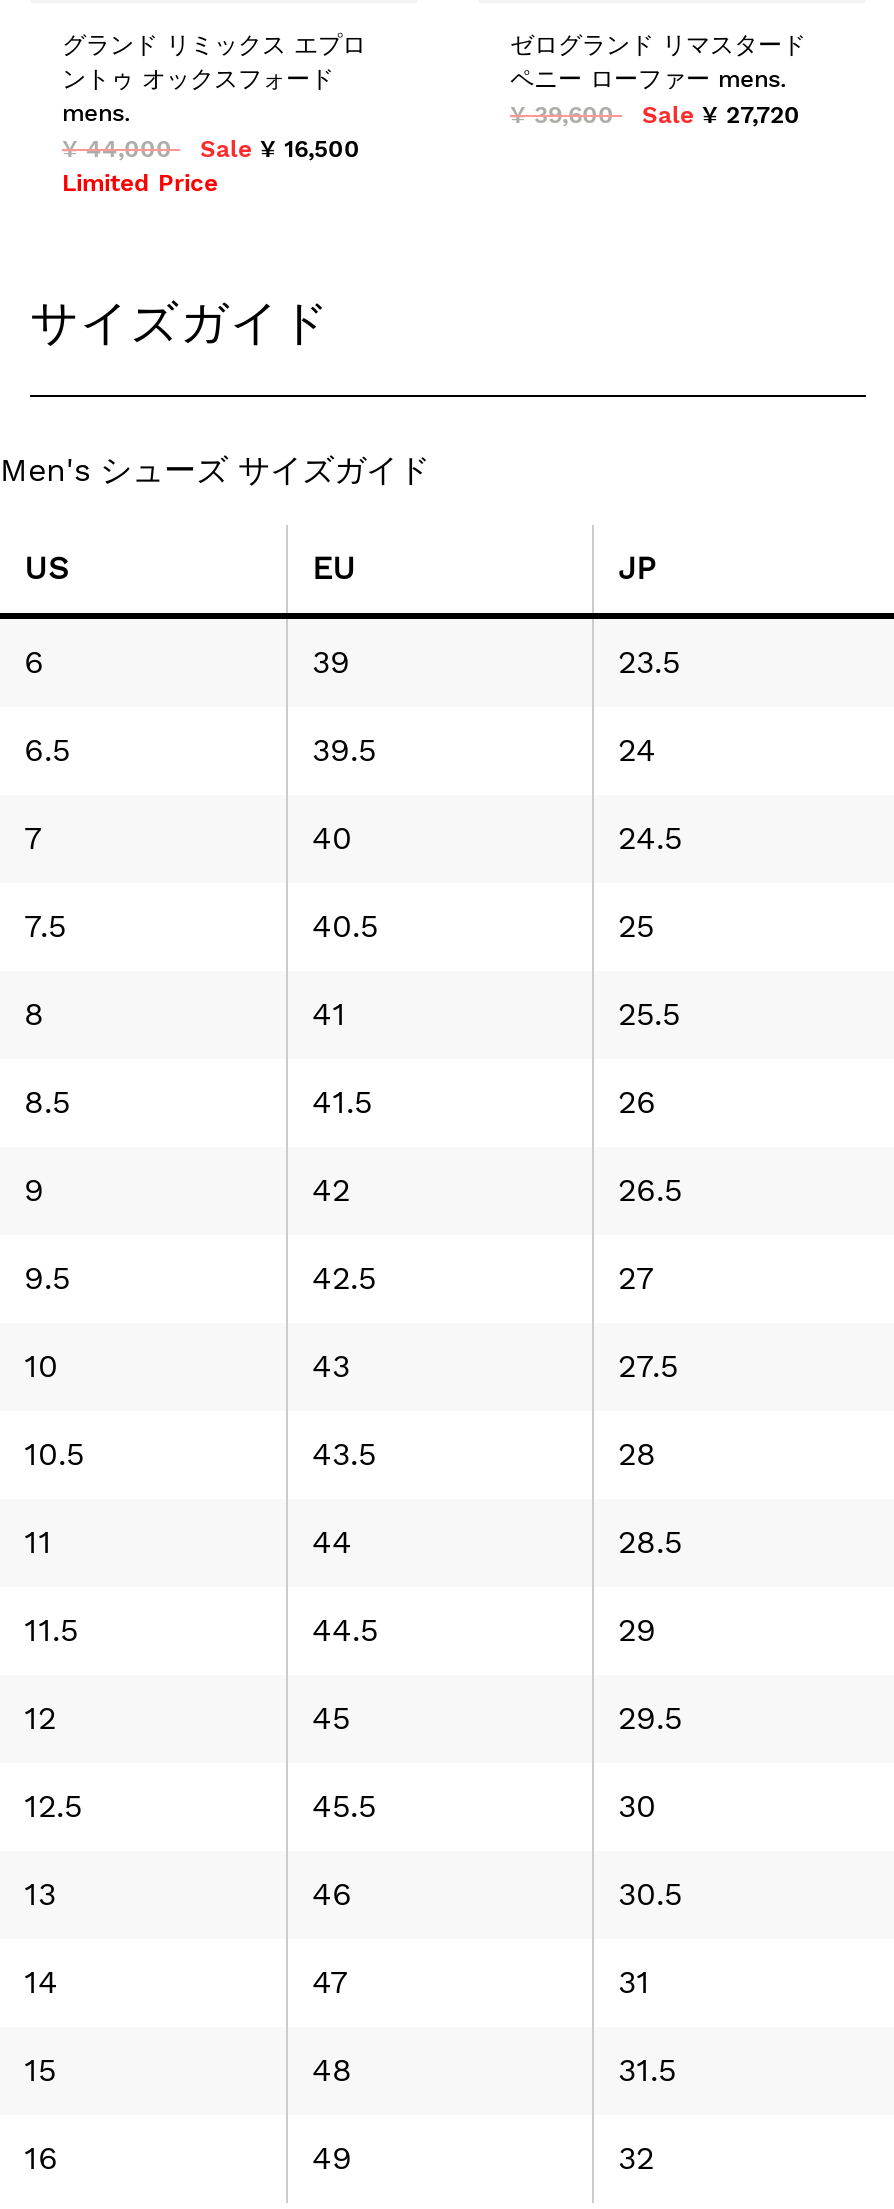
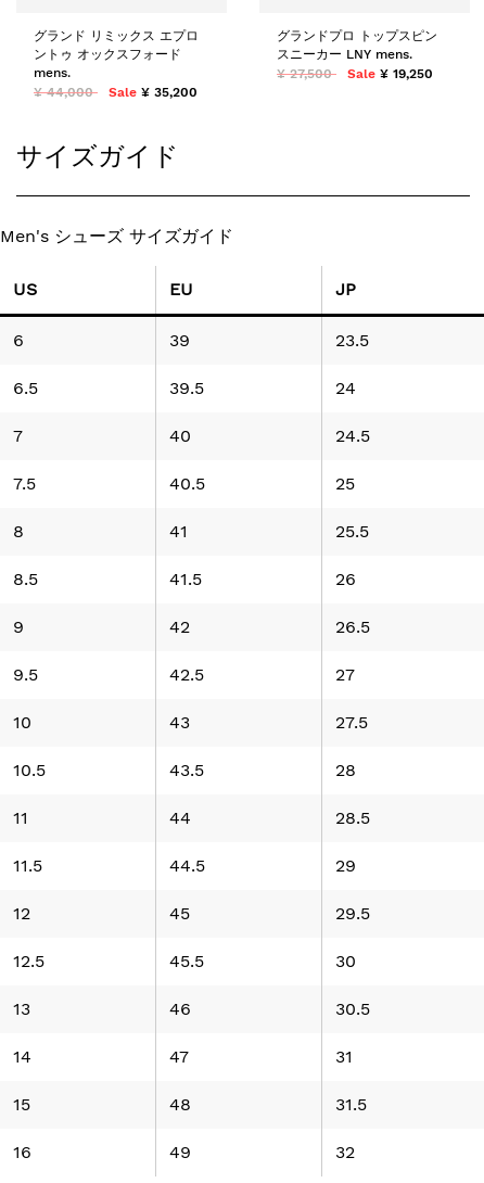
- ゼログランド リマスタード
- ペニー ローファー mens.
- ¥ 39,600
- Sale ¥ 27,720
+ グランドプロ トップスピン
+ スニーカー LNY mens.
+ ¥ 27,500
+ Sale ¥ 19,250

- Sale ¥ 16,500
- Limited Price
+ Sale ¥ 35,200
